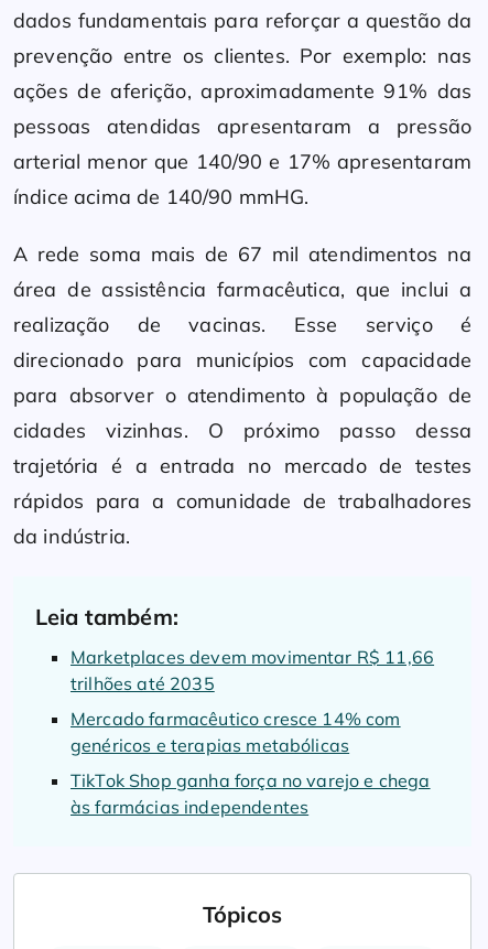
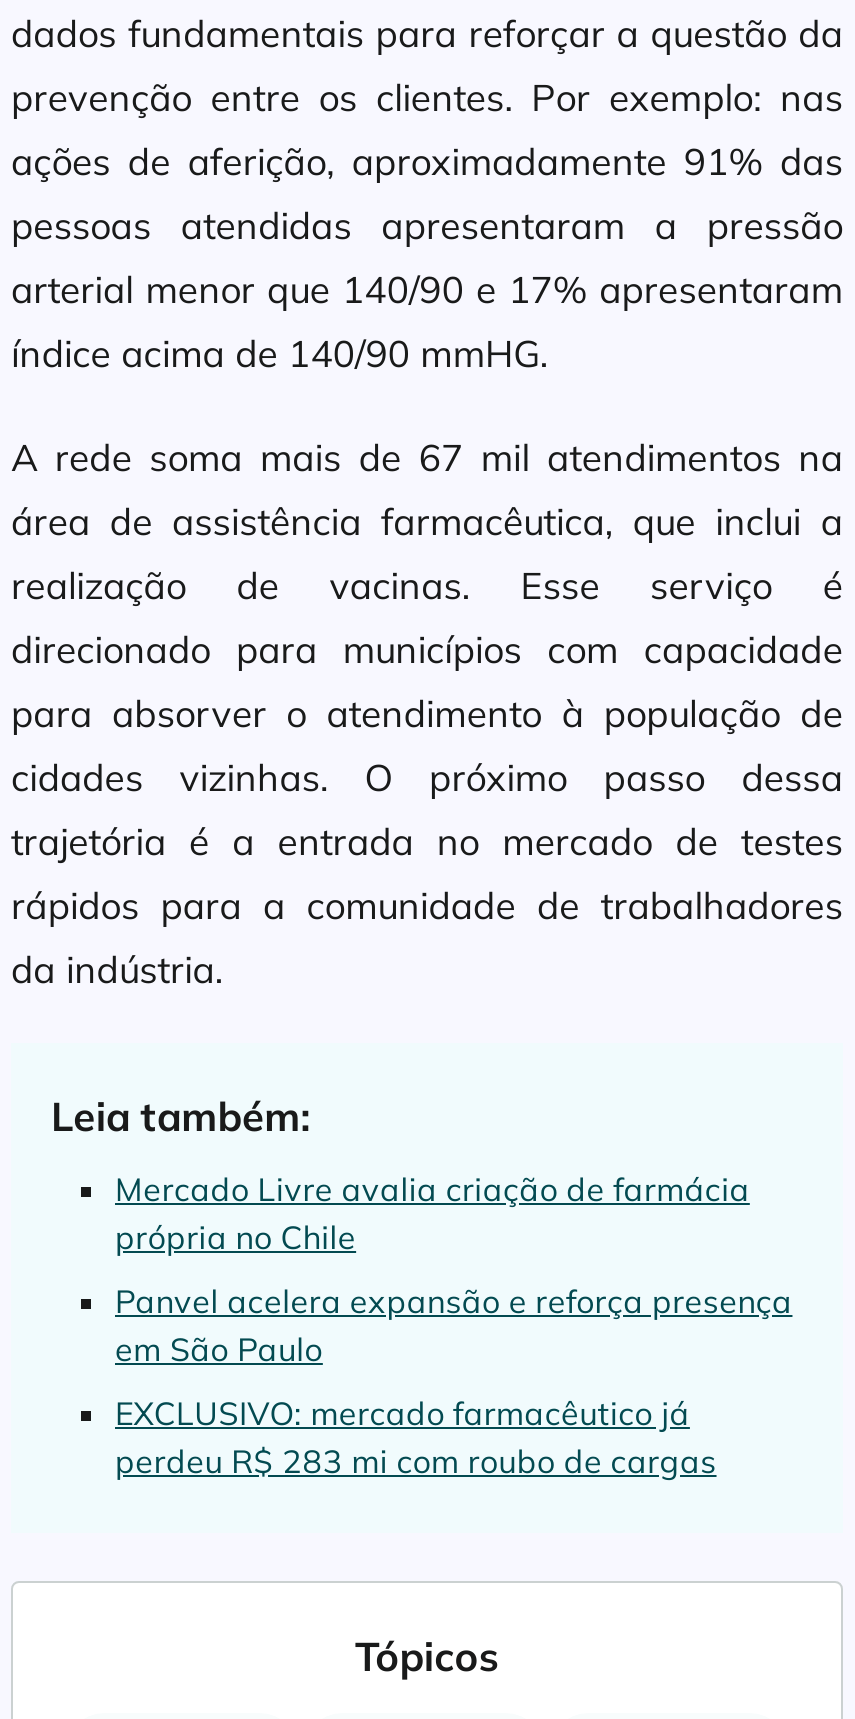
- Marketplaces devem movimentar R$ 11,66
- trilhões até 2035
+ Mercado Livre avalia criação de farmácia
+ própria no Chile

- Mercado farmacêutico cresce 14% com
- genéricos e terapias metabólicas
+ Panvel acelera expansão e reforça presença
+ em São Paulo

- TikTok Shop ganha força no varejo e chega
- às farmácias independentes
+ EXCLUSIVO: mercado farmacêutico já
+ perdeu R$ 283 mi com roubo de cargas
